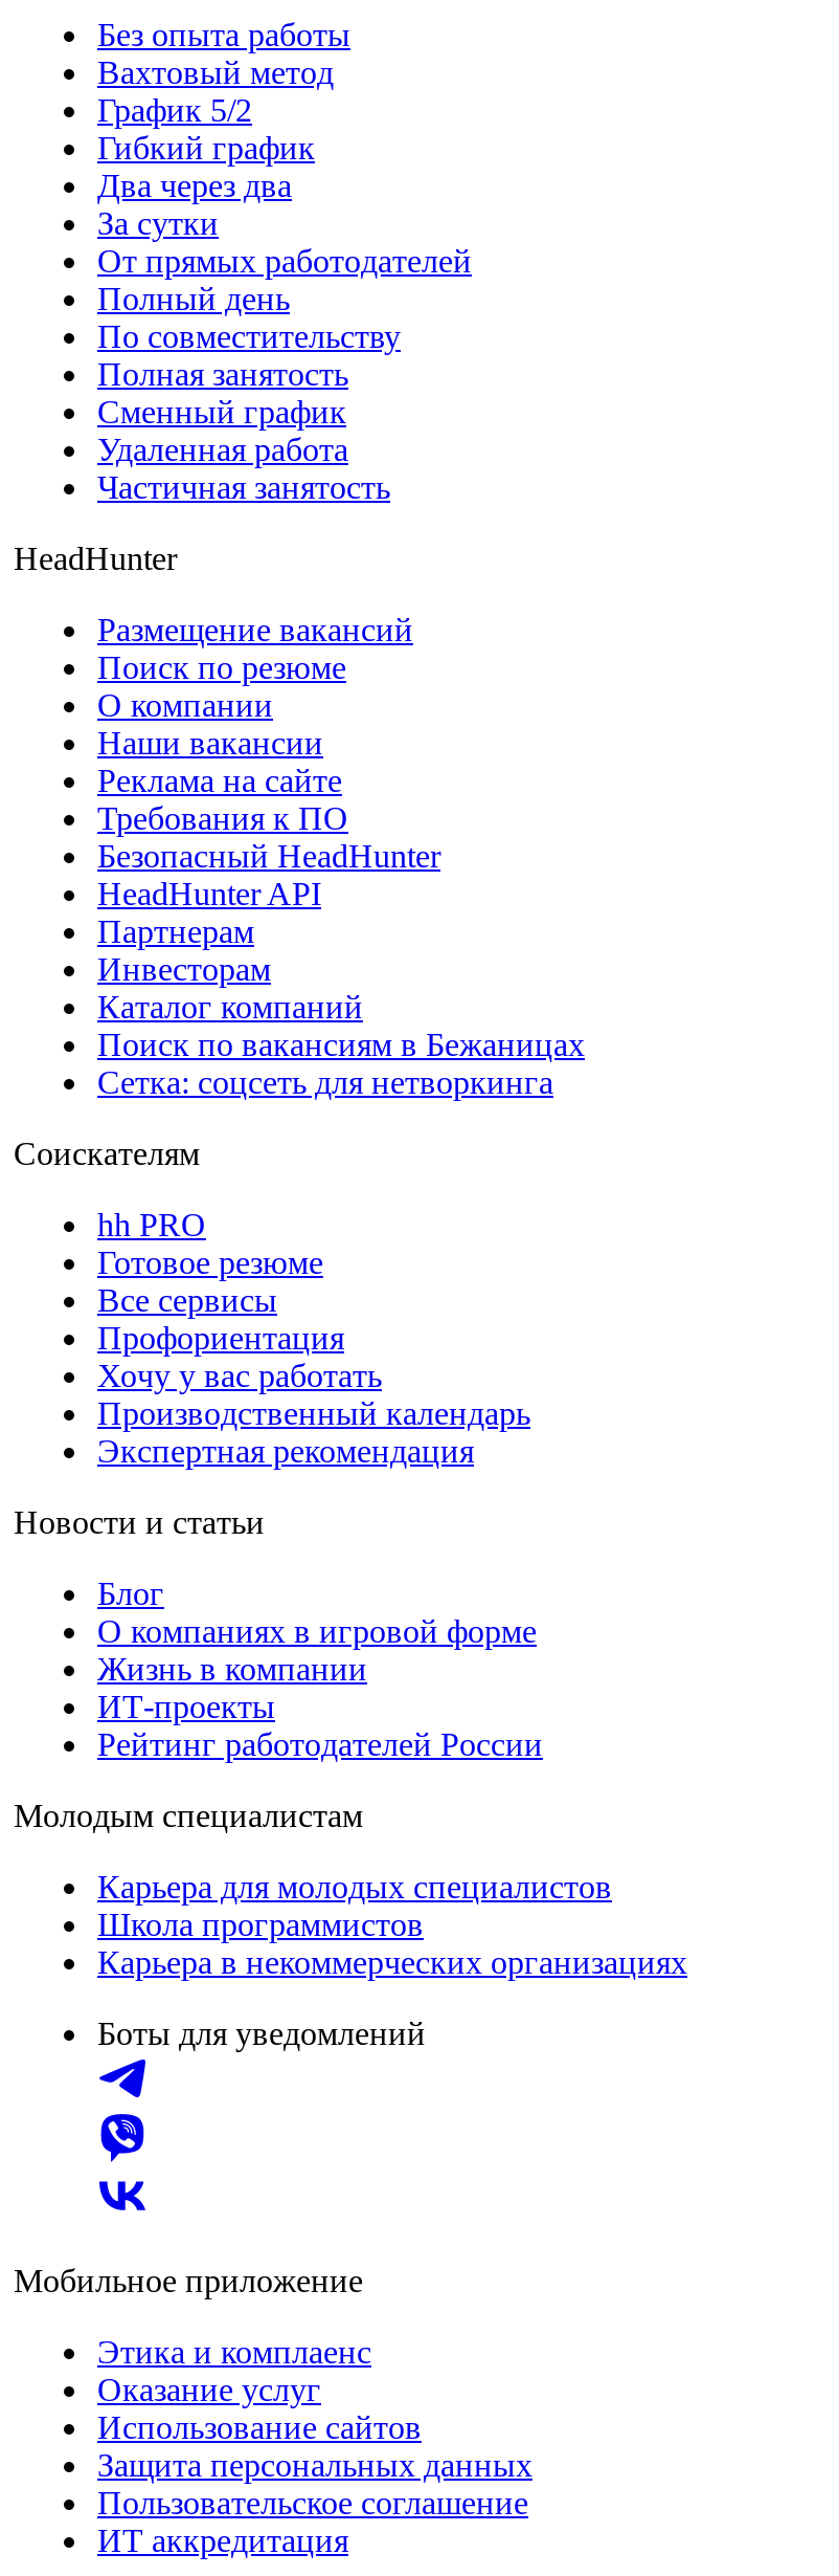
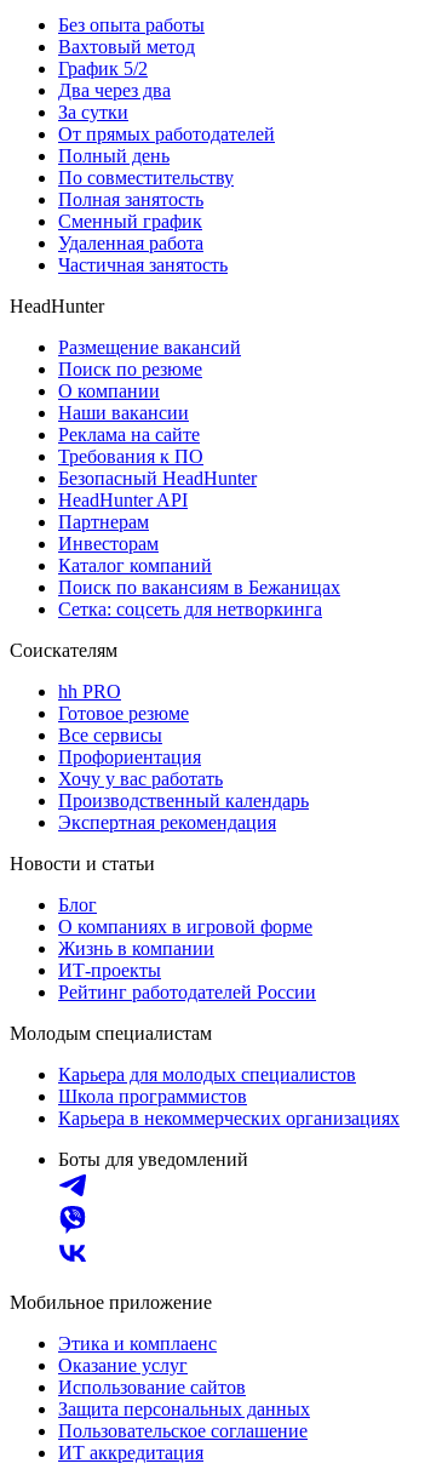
- Гибкий график
